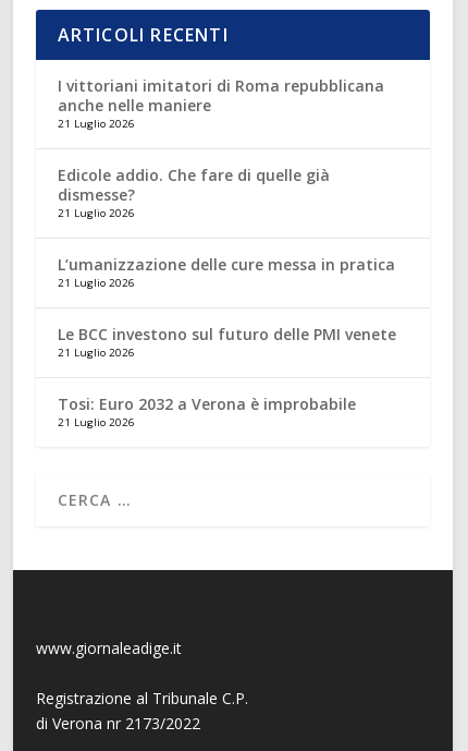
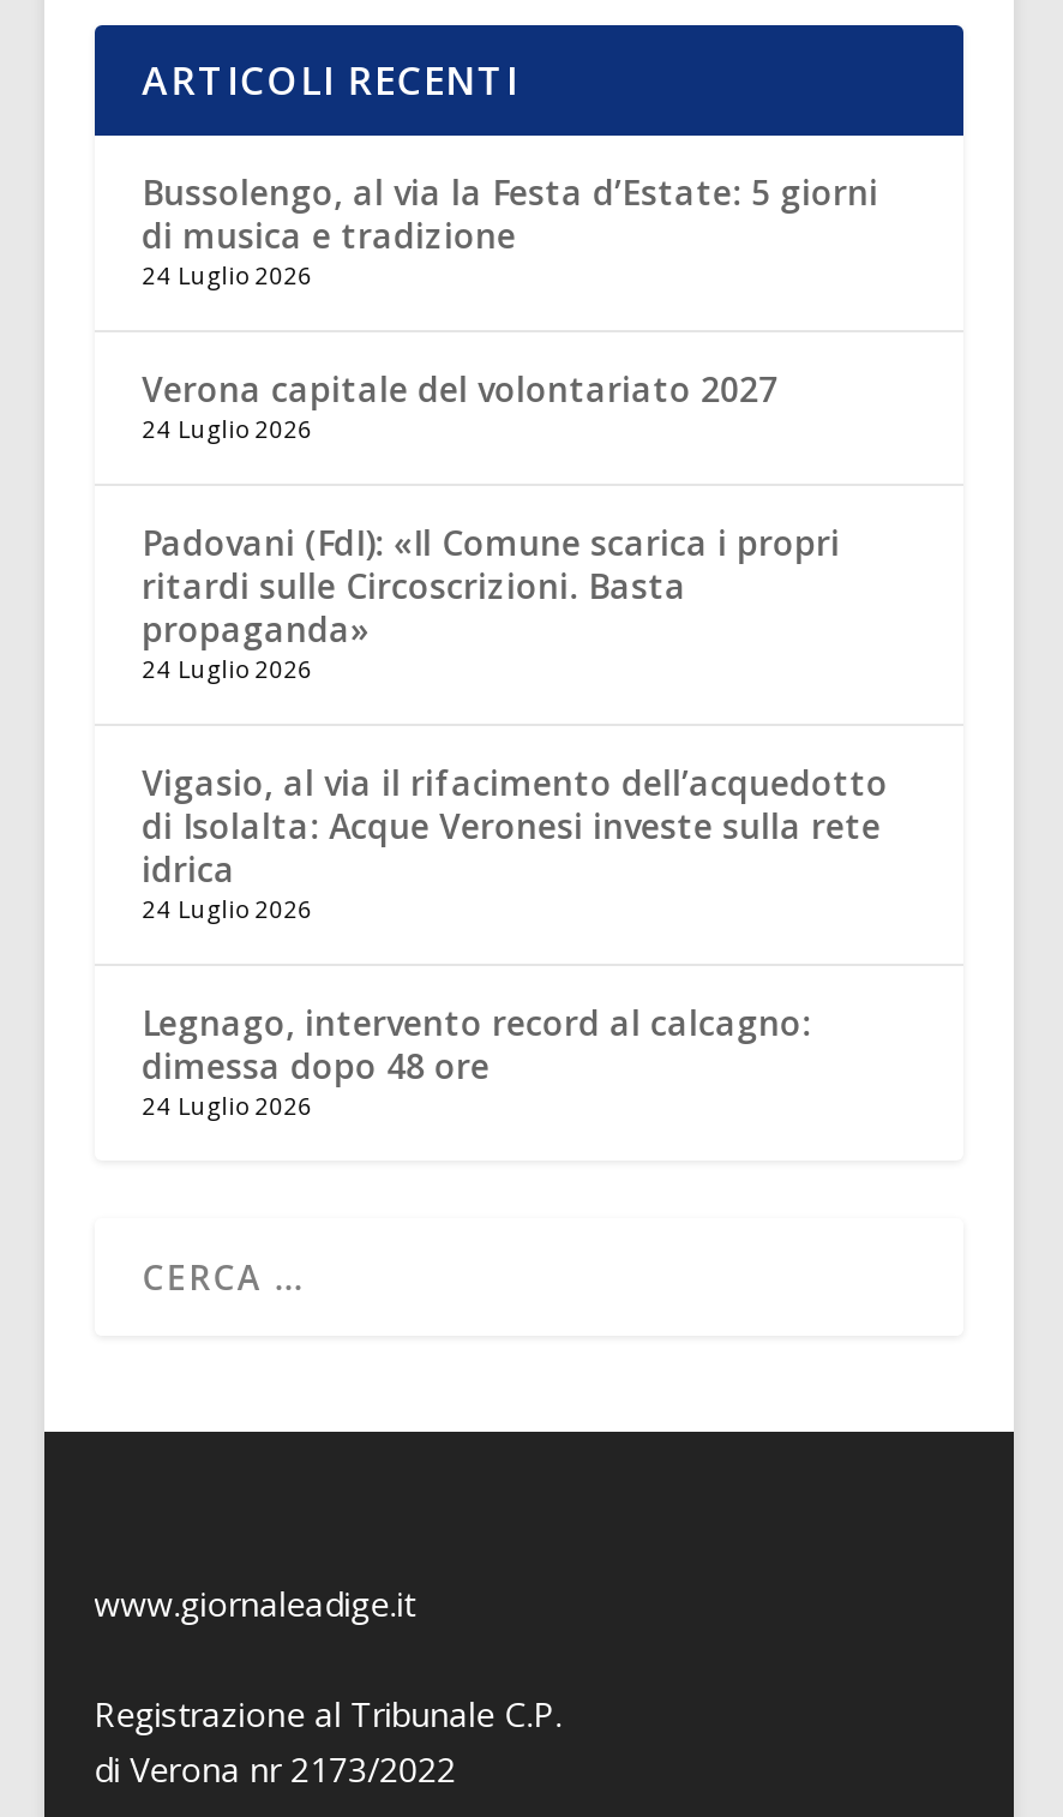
- I vittoriani imitatori di Roma repubblicana
- anche nelle maniere
- 21 Luglio 2026
+ Bussolengo, al via la Festa d’Estate: 5 giorni
+ di musica e tradizione
+ 24 Luglio 2026

- Edicole addio. Che fare di quelle già
- dismesse?
- 21 Luglio 2026
+ Verona capitale del volontariato 2027
+ 24 Luglio 2026

- L’umanizzazione delle cure messa in pratica
- 21 Luglio 2026
+ Padovani (FdI): «Il Comune scarica i propri
+ ritardi sulle Circoscrizioni. Basta
+ propaganda»
+ 24 Luglio 2026

- Le BCC investono sul futuro delle PMI venete
- 21 Luglio 2026
+ Vigasio, al via il rifacimento dell’acquedotto
+ di Isolalta: Acque Veronesi investe sulla rete
+ idrica
+ 24 Luglio 2026

- Tosi: Euro 2032 a Verona è improbabile
- 21 Luglio 2026
+ Legnago, intervento record al calcagno:
+ dimessa dopo 48 ore
+ 24 Luglio 2026
